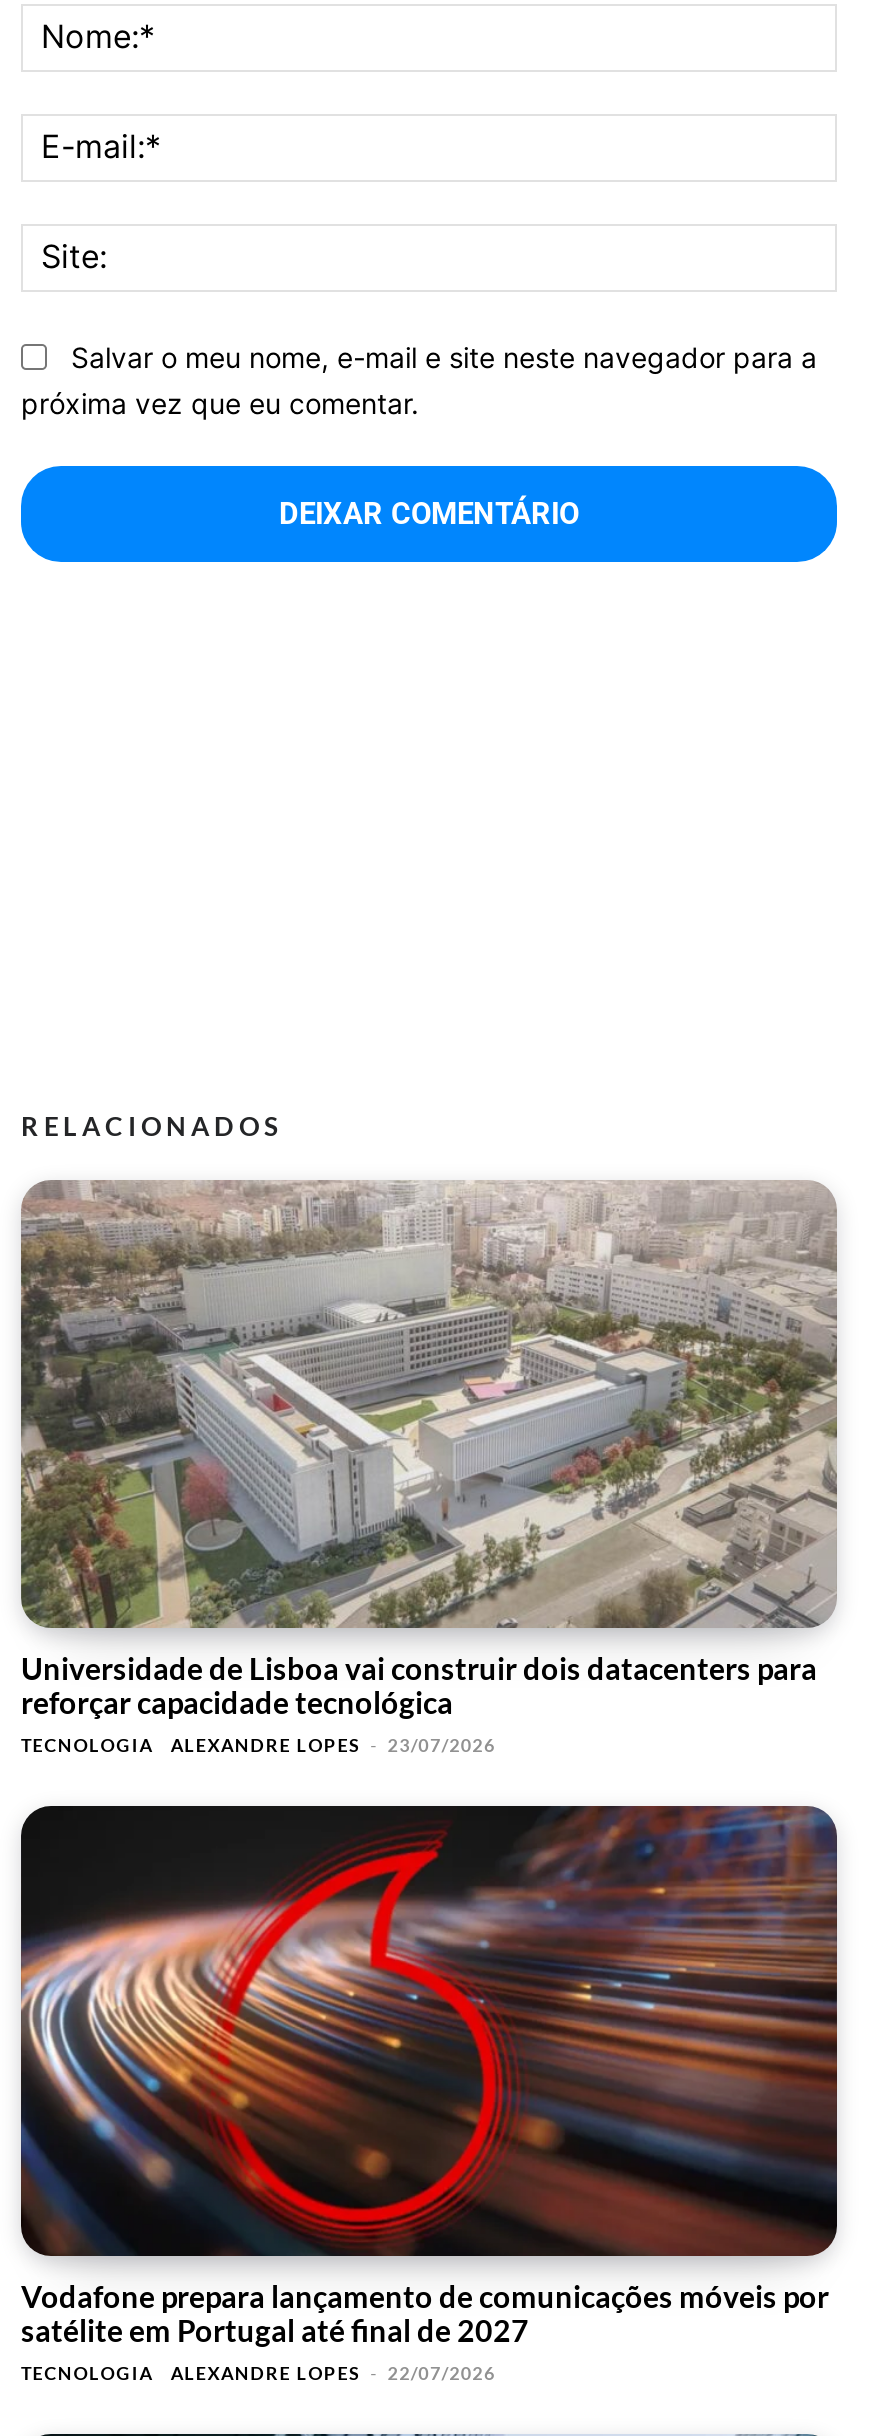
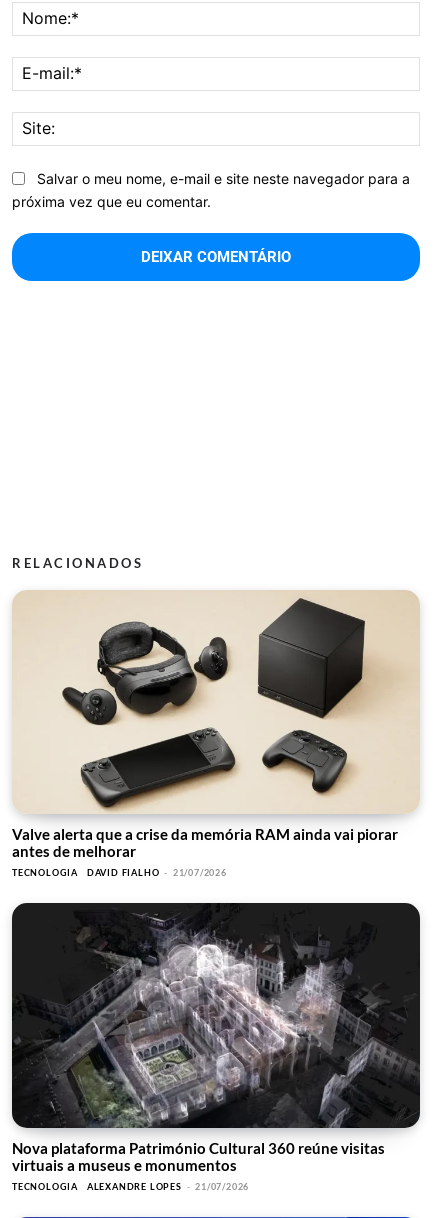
- [image]
- Universidade de Lisboa vai construir dois datacenters para
- reforçar capacidade tecnológica
+ [image]
+ Valve alerta que a crise da memória RAM ainda vai piorar
+ antes de melhorar

- ALEXANDRE LOPES - 23/07/2026
+ DAVID FIALHO - 21/07/2026

- [image]
- Vodafone prepara lançamento de comunicações móveis por
- satélite em Portugal até final de 2027
+ [image]
+ Nova plataforma Património Cultural 360 reúne visitas
+ virtuais a museus e monumentos

- ALEXANDRE LOPES - 22/07/2026
+ ALEXANDRE LOPES - 21/07/2026
